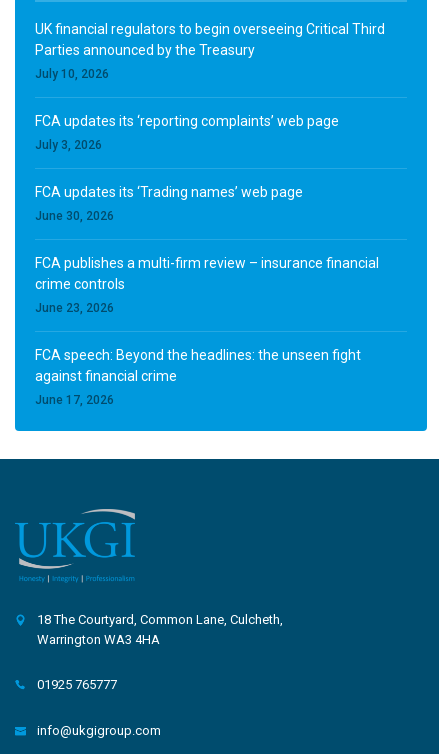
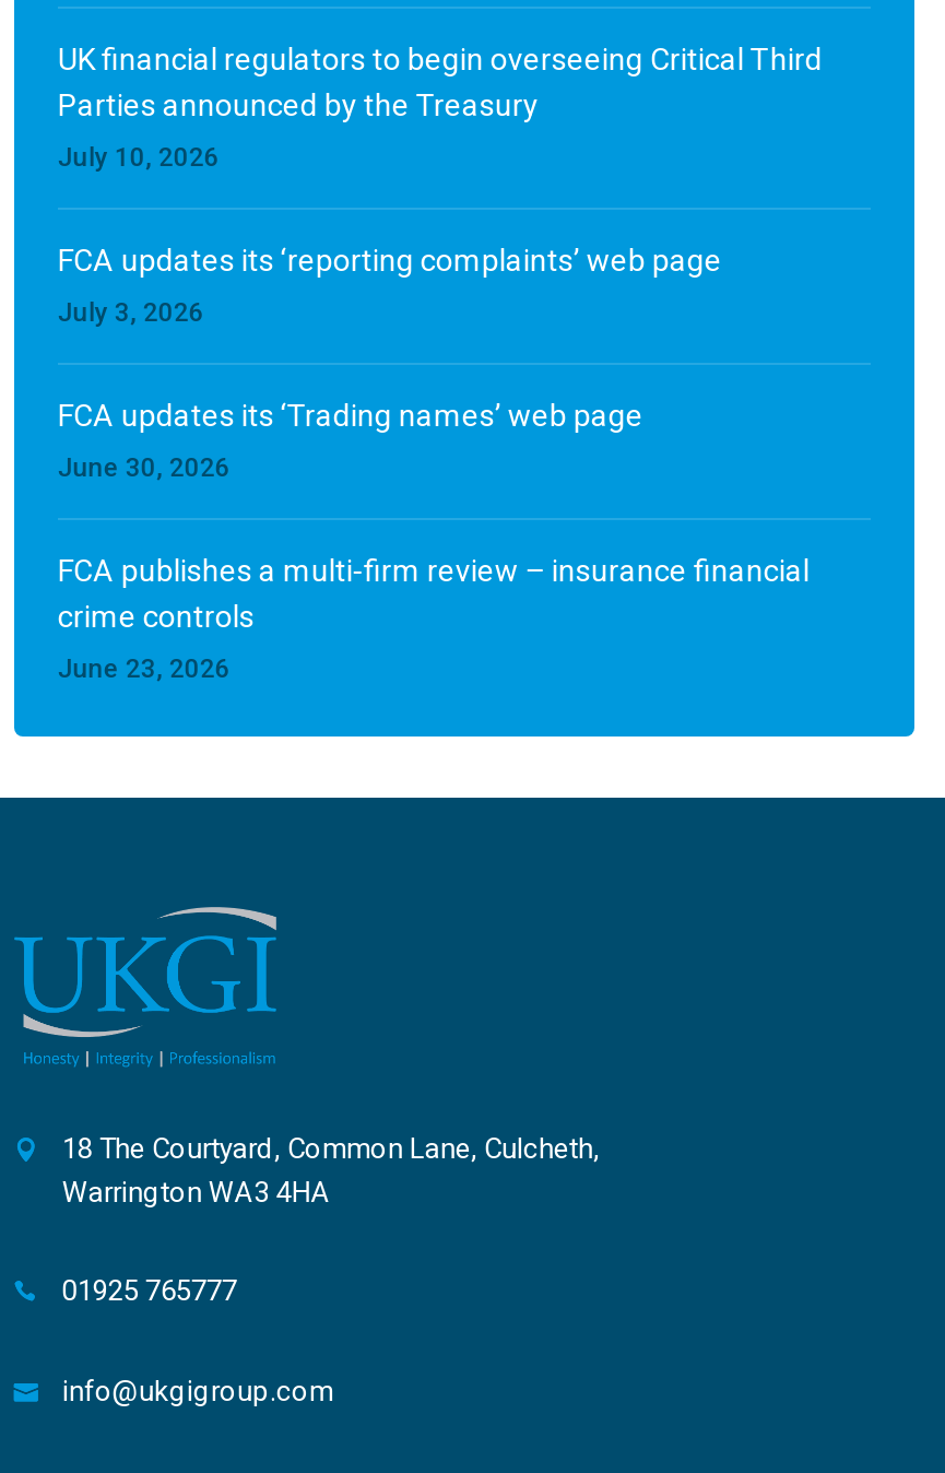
- FCA speech: Beyond the headlines: the unseen fight
- against financial crime
- June 17, 2026
